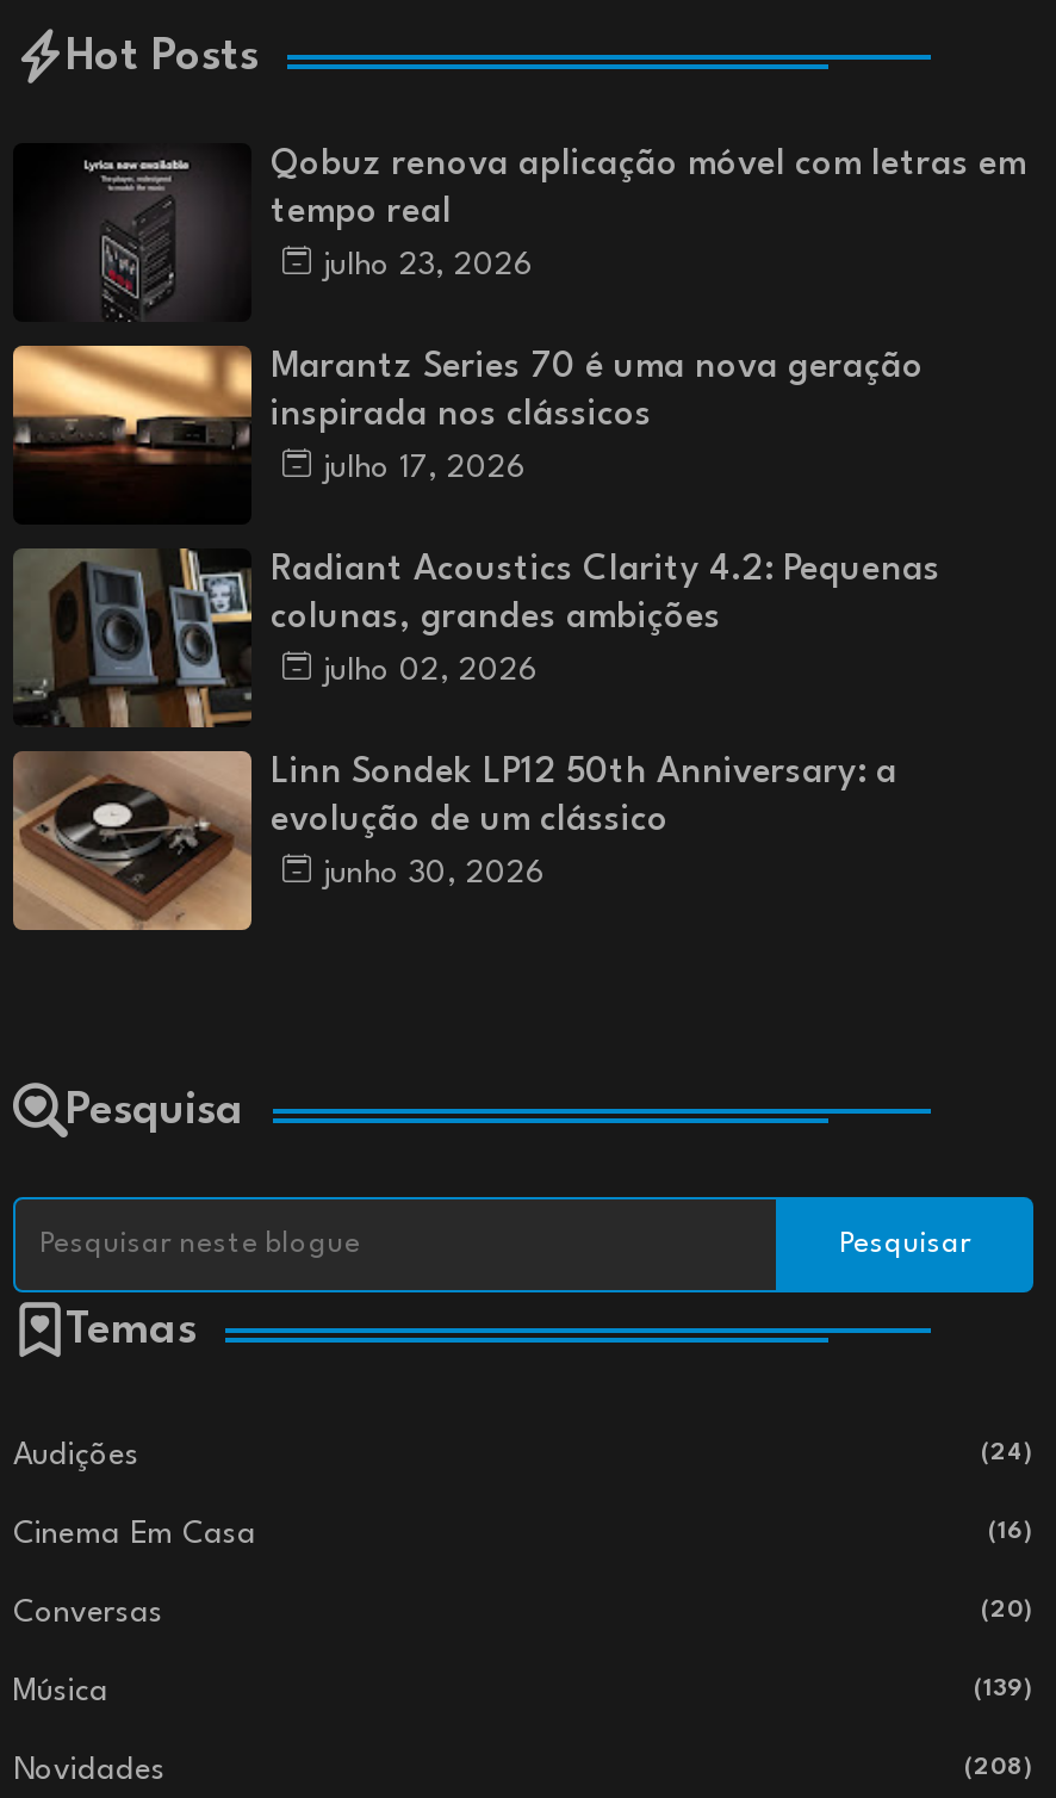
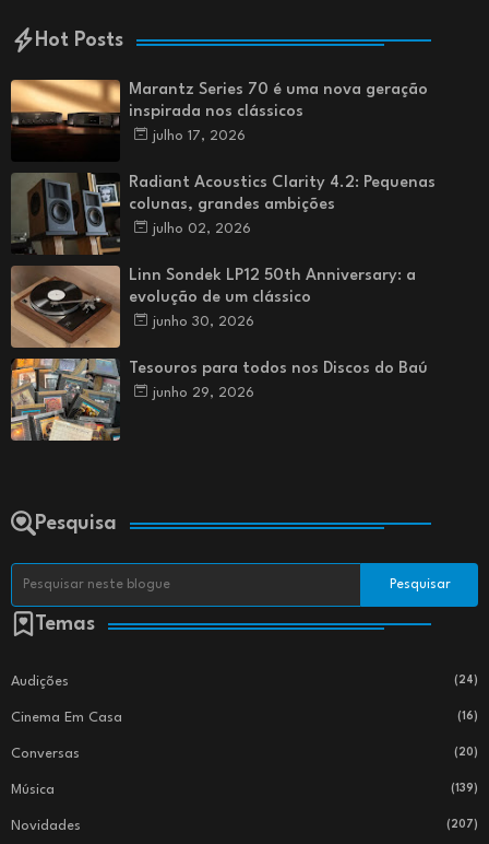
- [image]
- Qobuz renova aplicação móvel com letras em
- tempo real
- julho 23, 2026

moved up: [image] | Marantz Series 70 é uma nova geração | inspirada nos clássicos | ... | evolução de um clássico | junho 30, 2026

+ [image]
+ Tesouros para todos nos Discos do Baú
+ junho 29, 2026

- (208)
+ (207)
